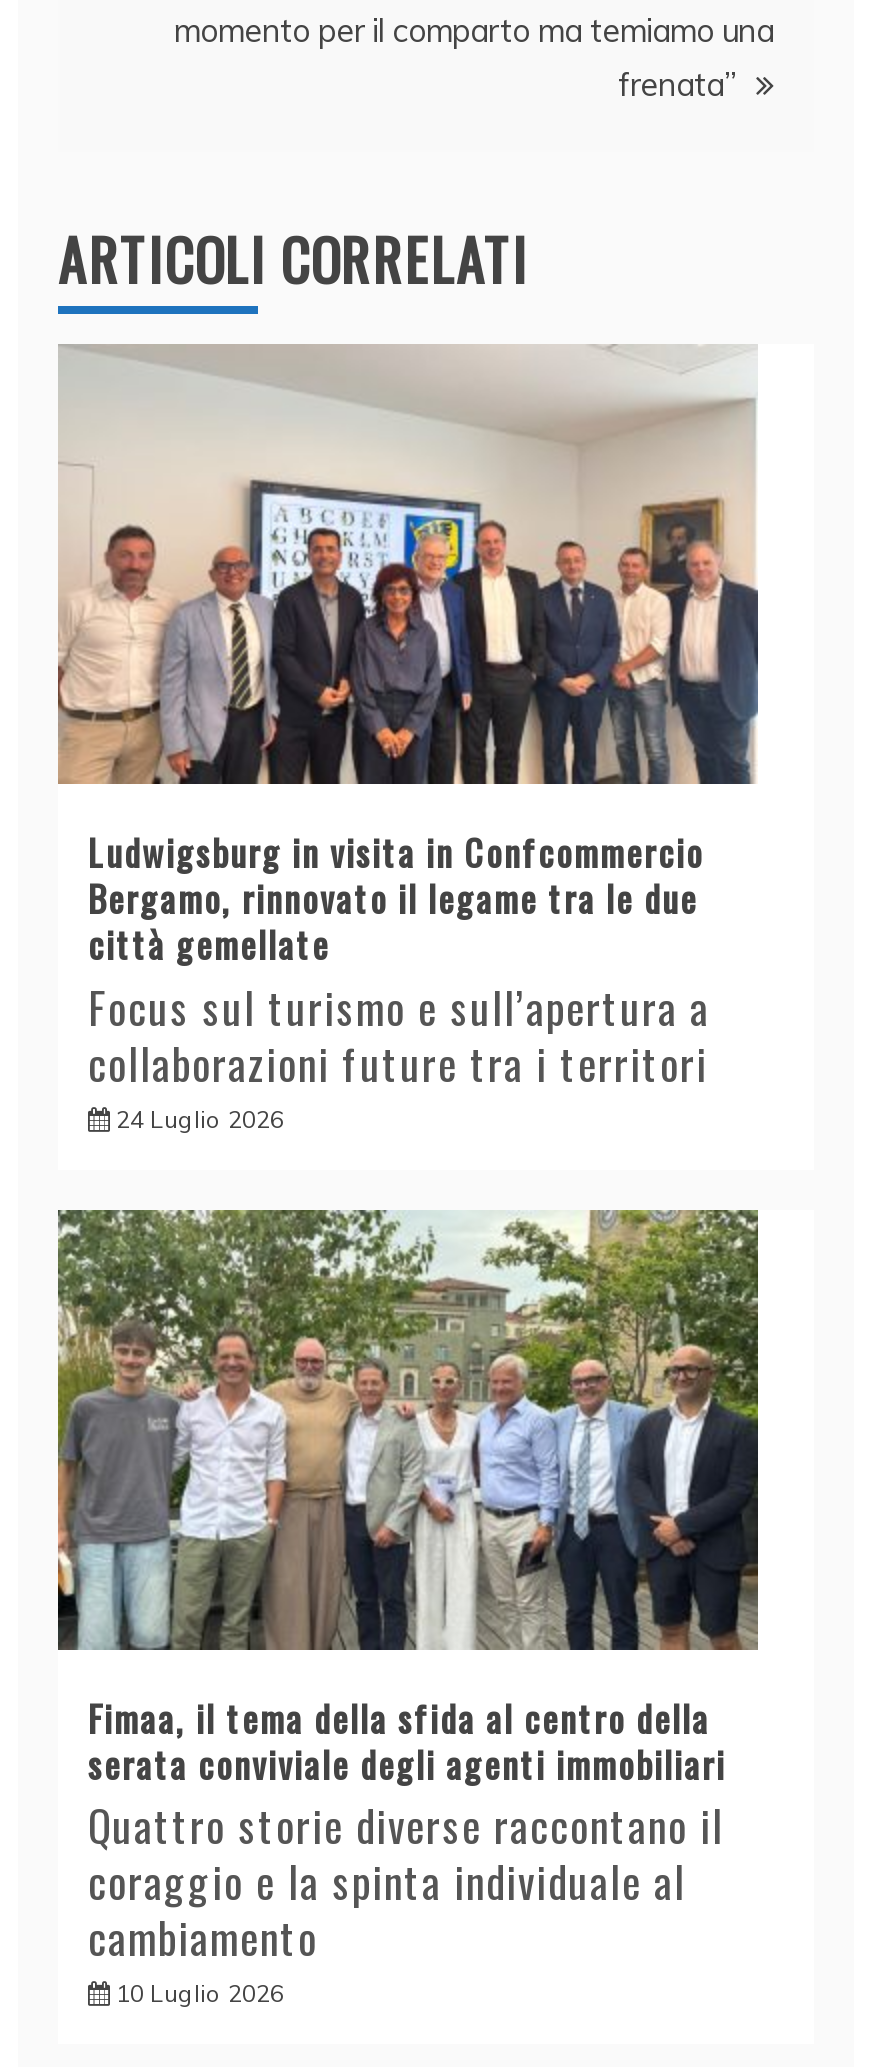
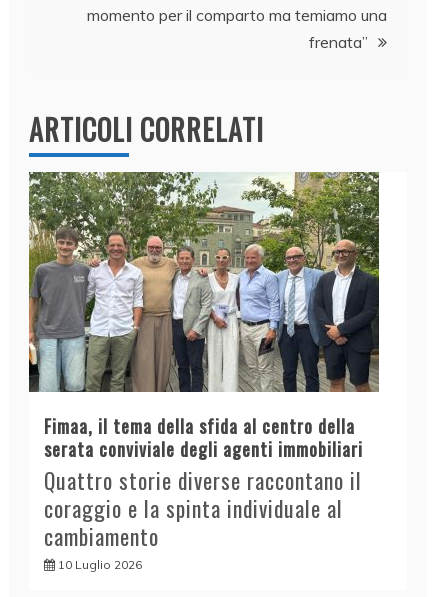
- [image]
- Ludwigsburg in visita in Confcommercio
- Bergamo, rinnovato il legame tra le due
- città gemellate
- Focus sul turismo e sull’apertura a
- collaborazioni future tra i territori
- 24 Luglio 2026
